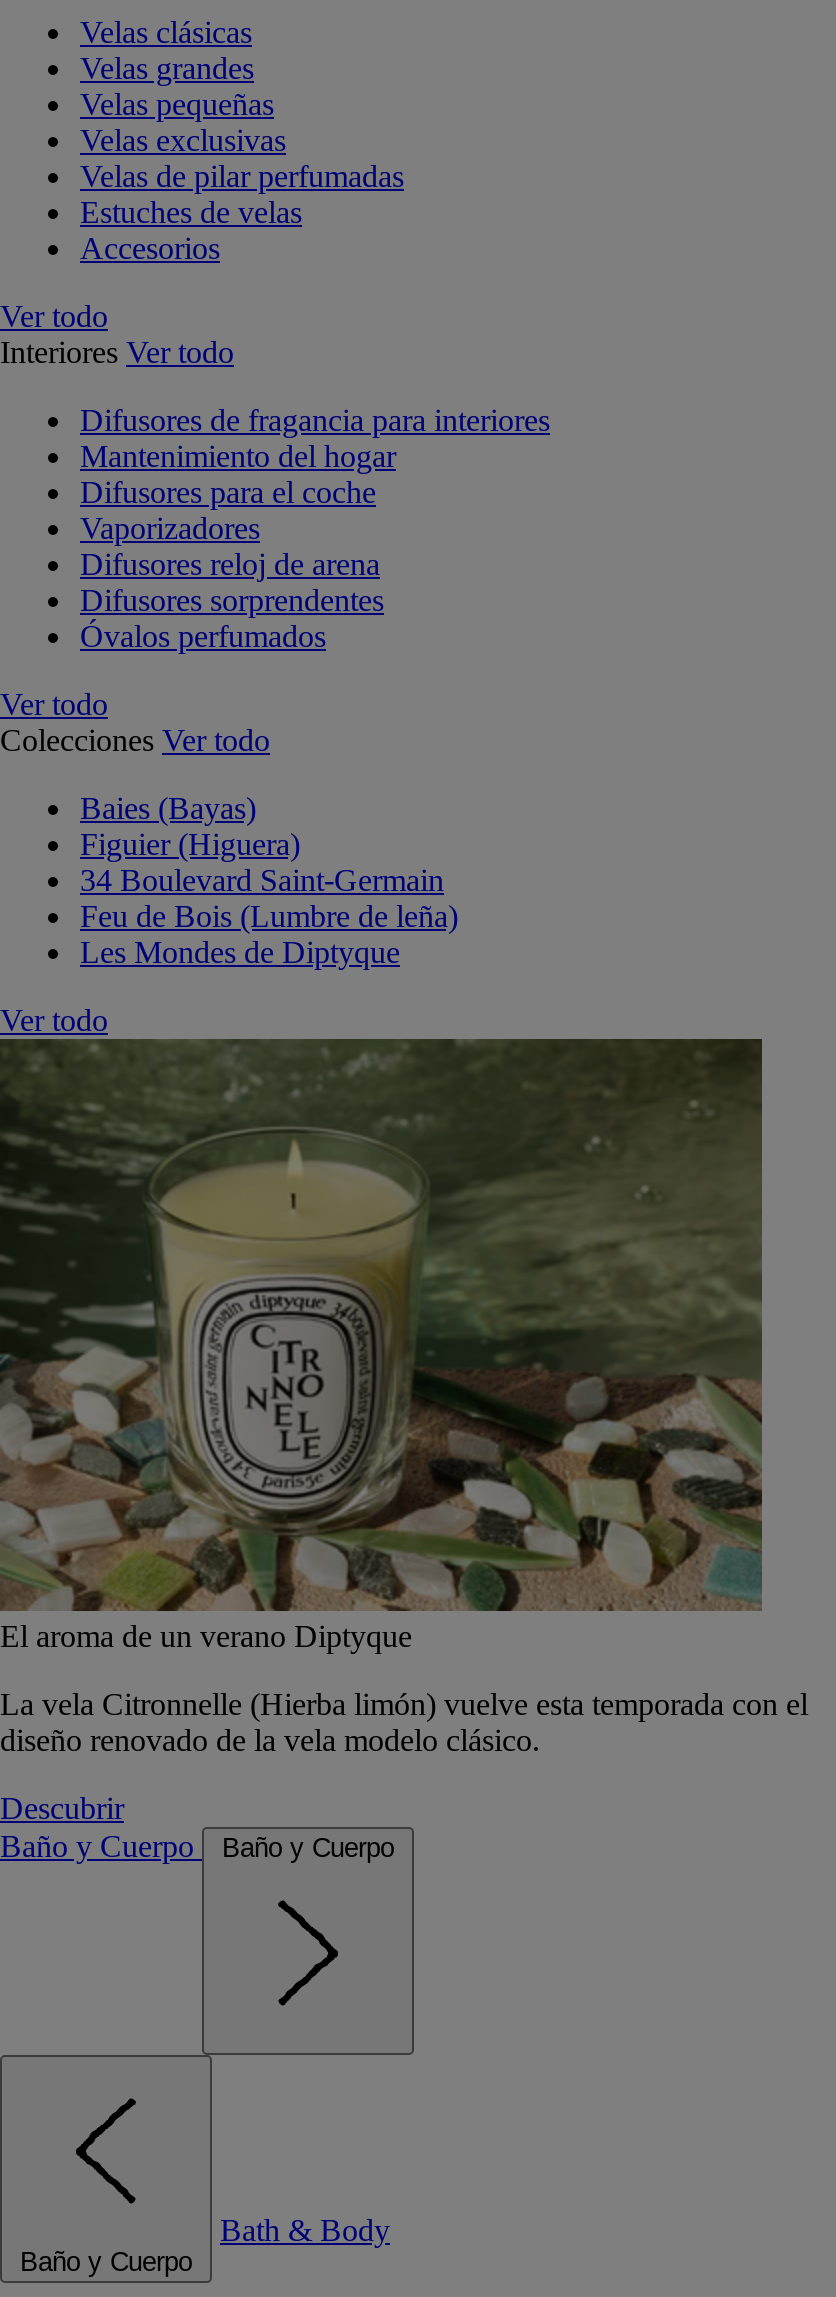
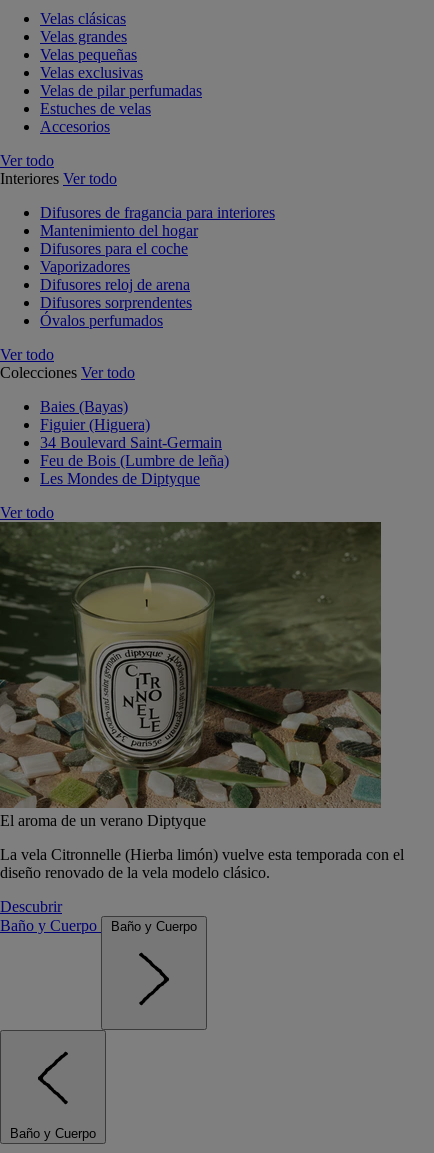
- Bath & Body
